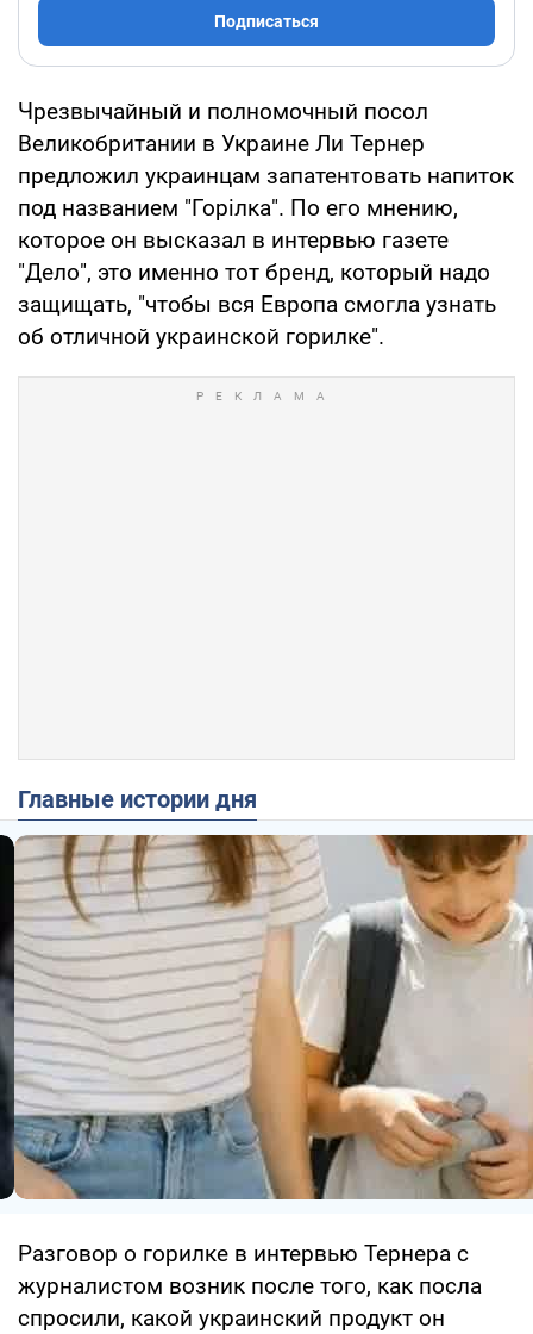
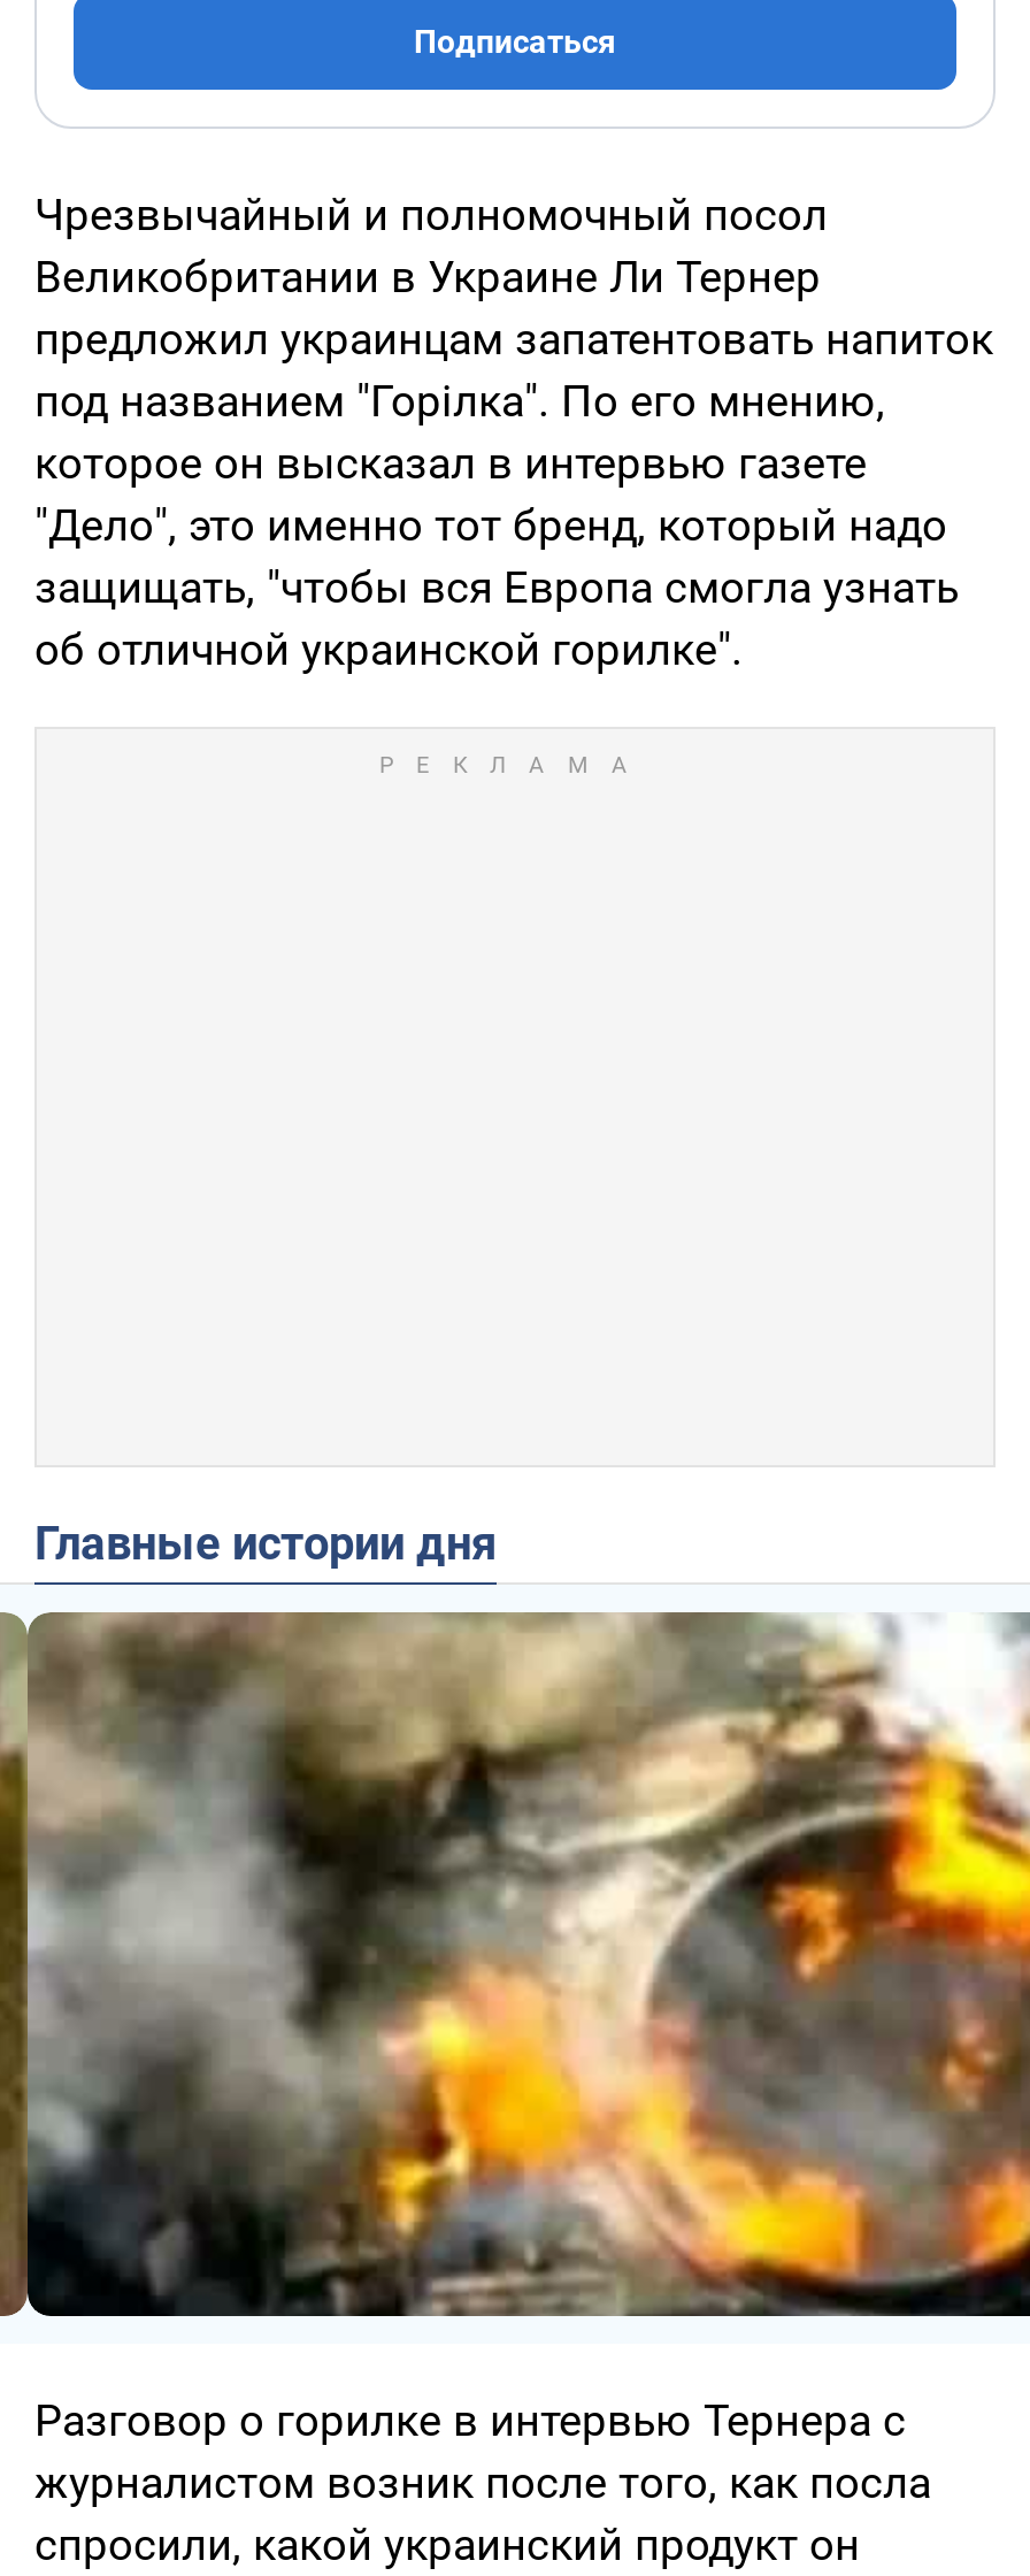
- [image]
+ [image]
